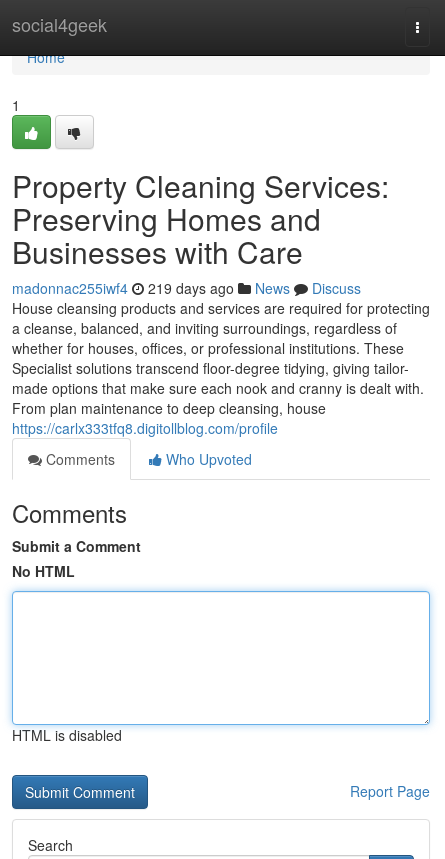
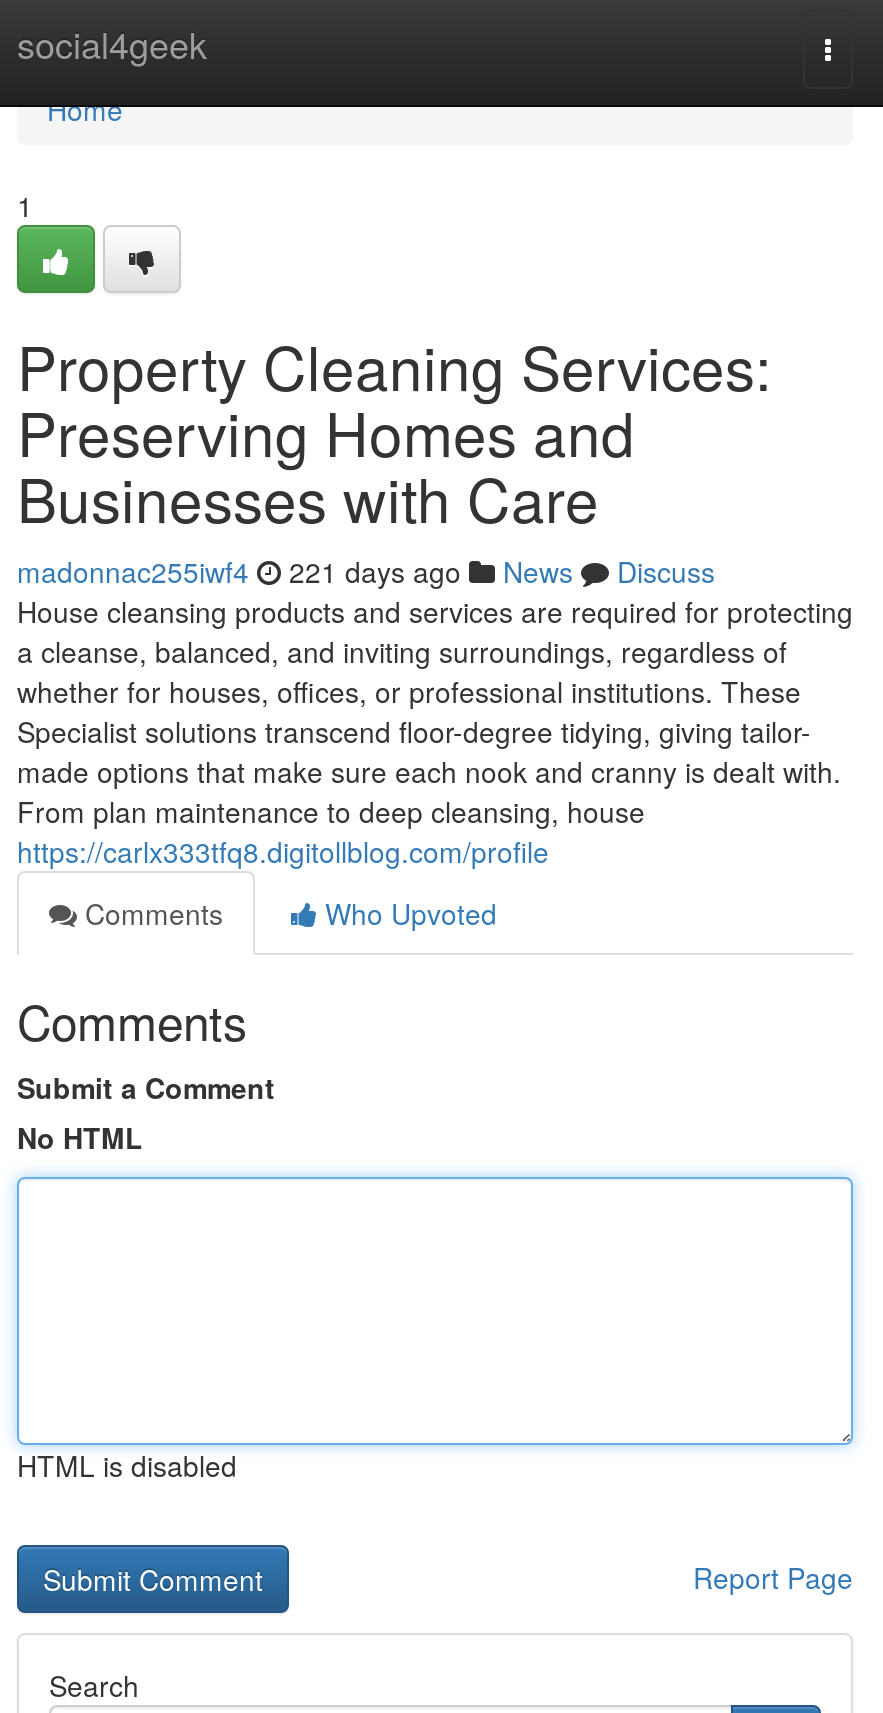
- madonnac255iwf4 219 days ago News Discuss
+ madonnac255iwf4 221 days ago News Discuss
